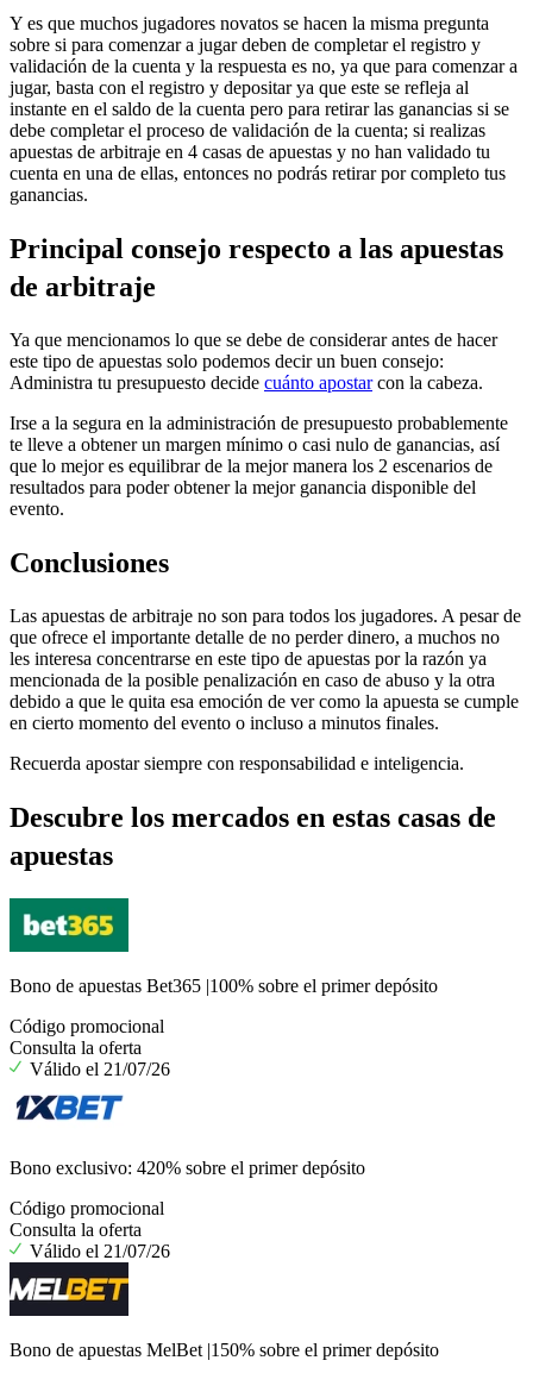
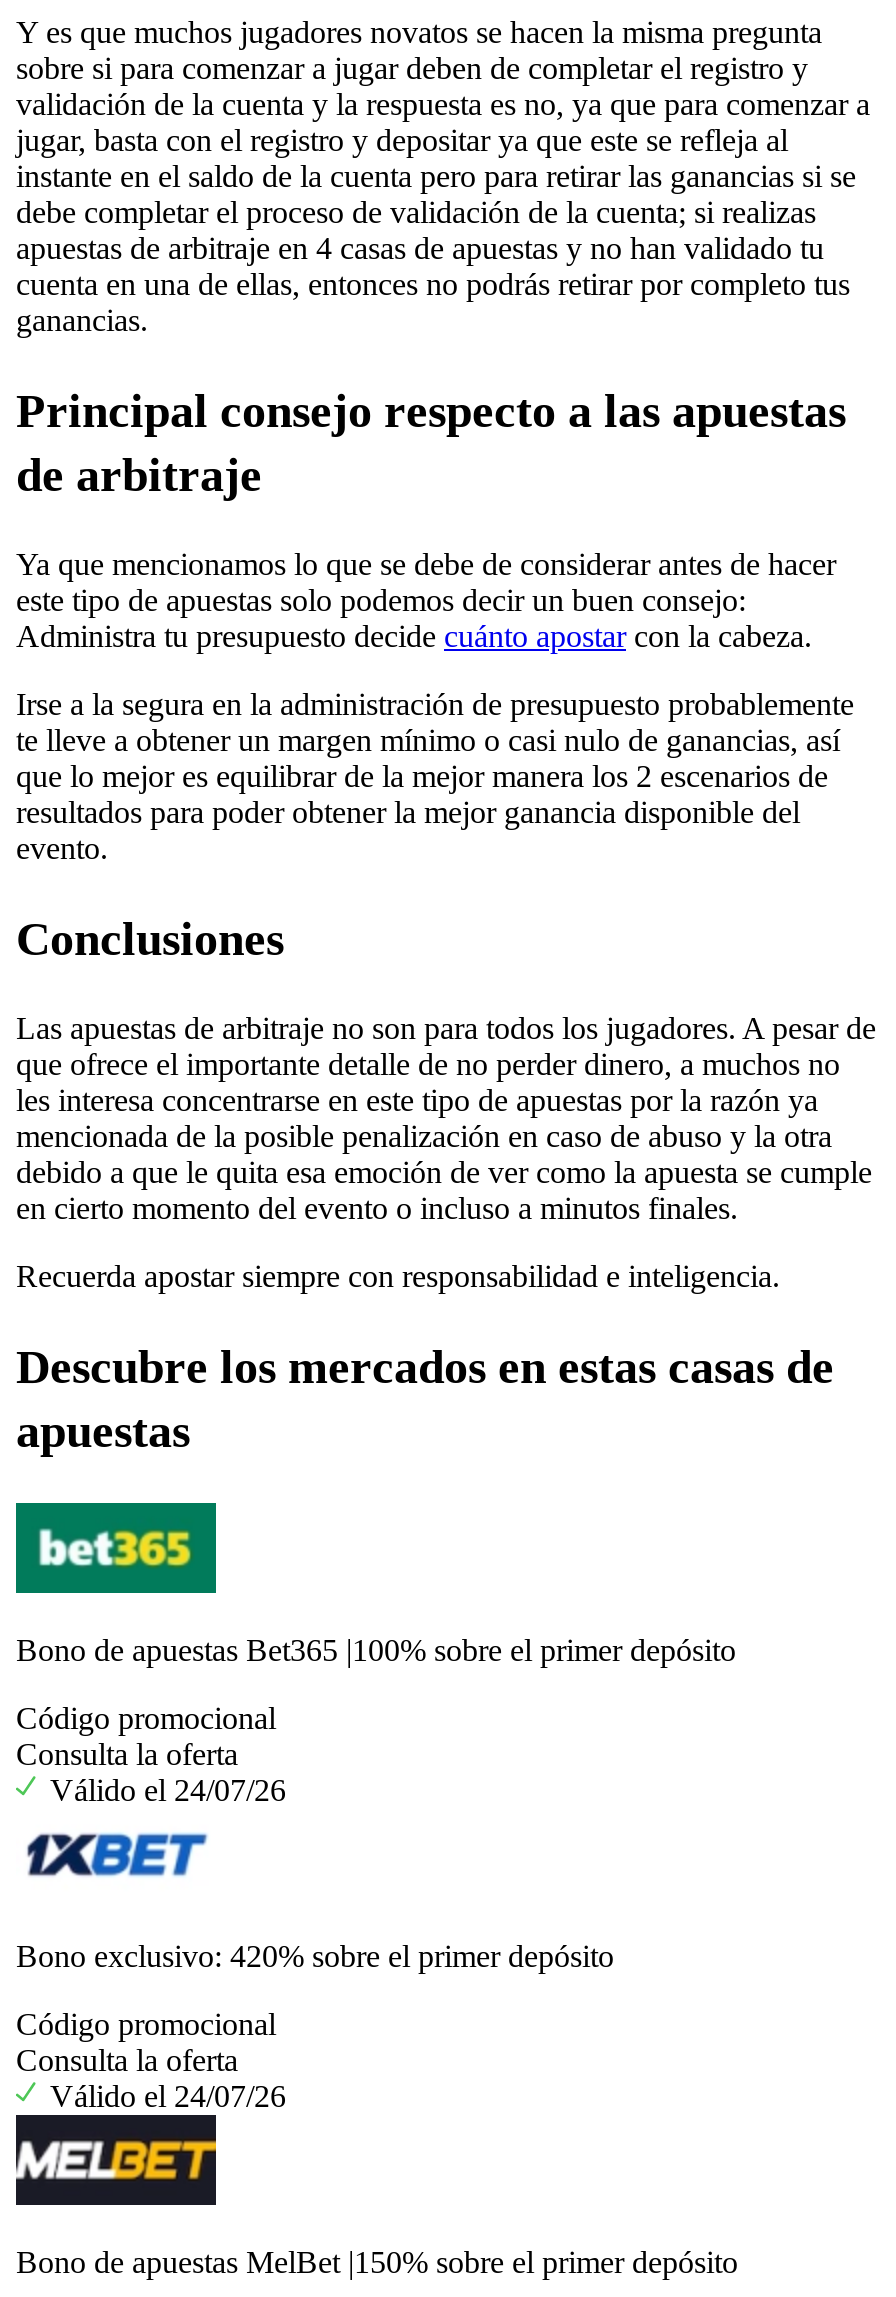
- Válido el 21/07/26
+ Válido el 24/07/26

- Válido el 21/07/26
+ Válido el 24/07/26
